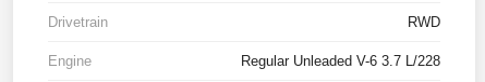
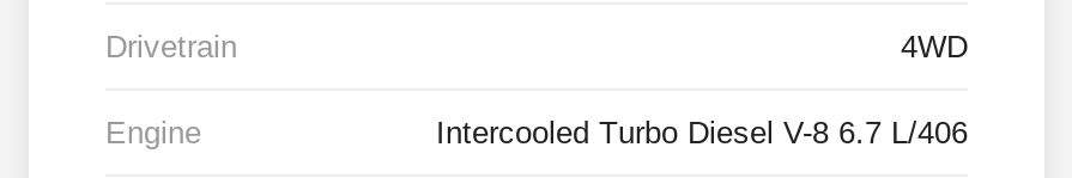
- RWD
+ 4WD

- Regular Unleaded V-6 3.7 L/228
+ Intercooled Turbo Diesel V-8 6.7 L/406
